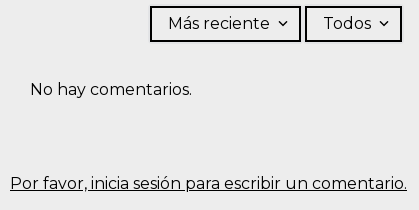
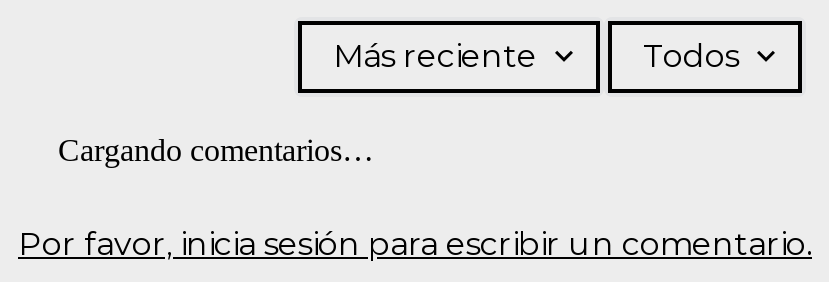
- No hay comentarios.
+ Cargando comentarios…
